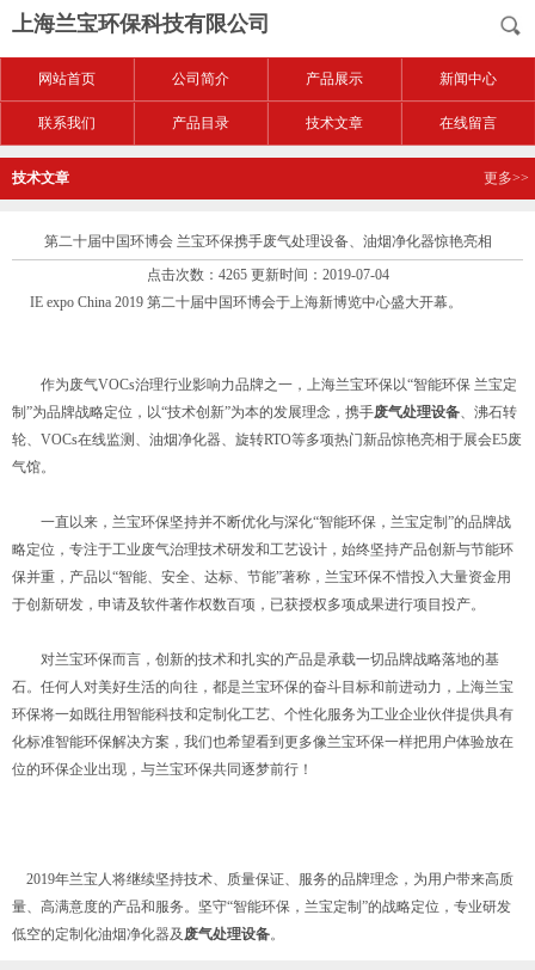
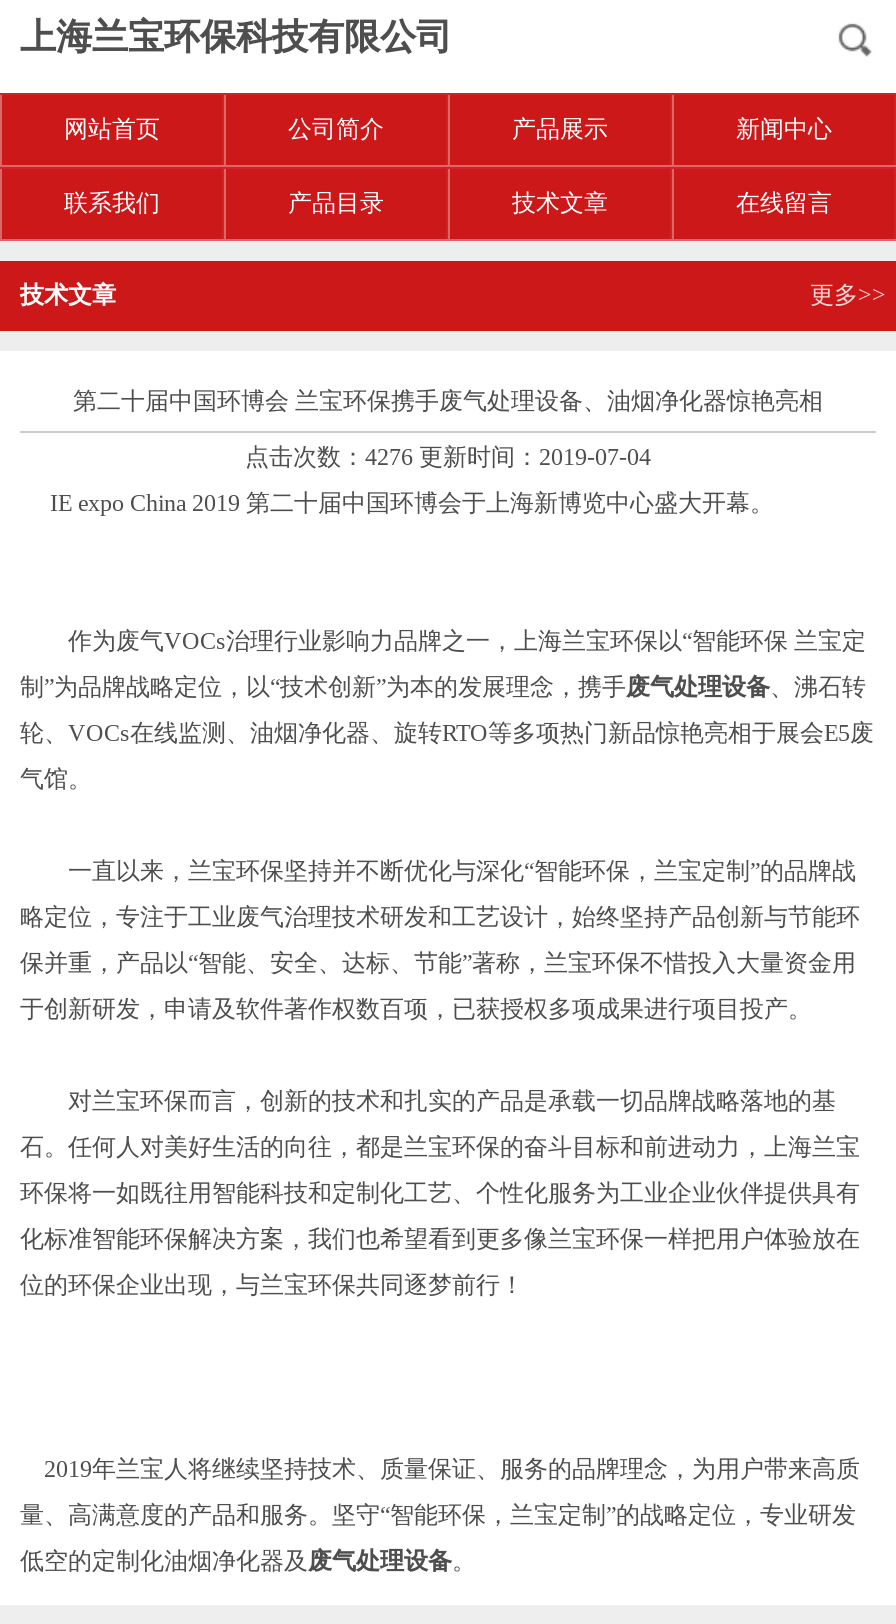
- 点击次数：4265 更新时间：2019-07-04
+ 点击次数：4276 更新时间：2019-07-04
